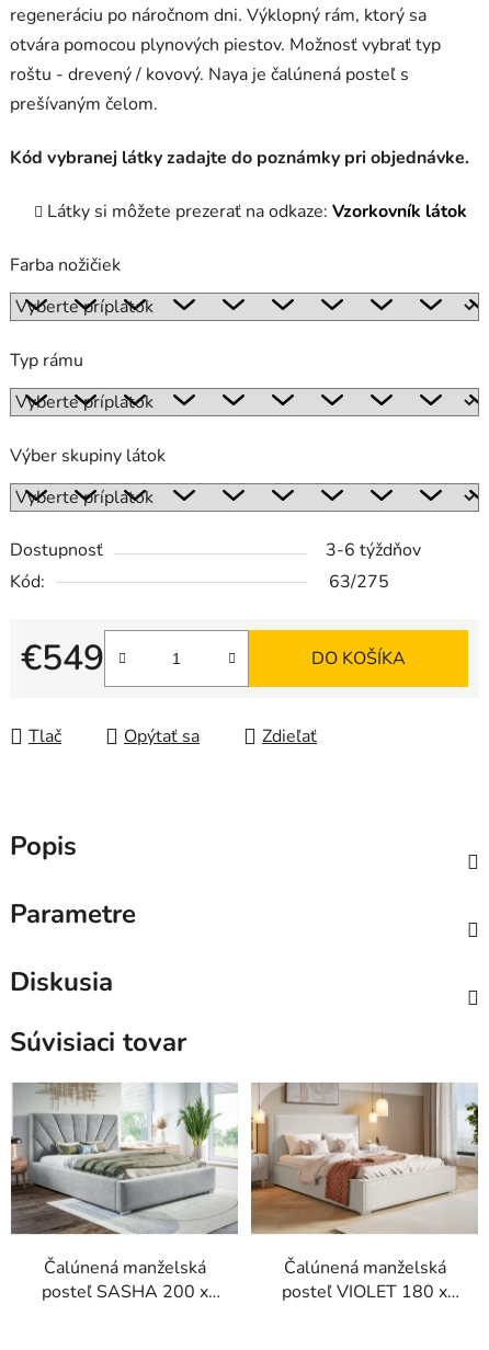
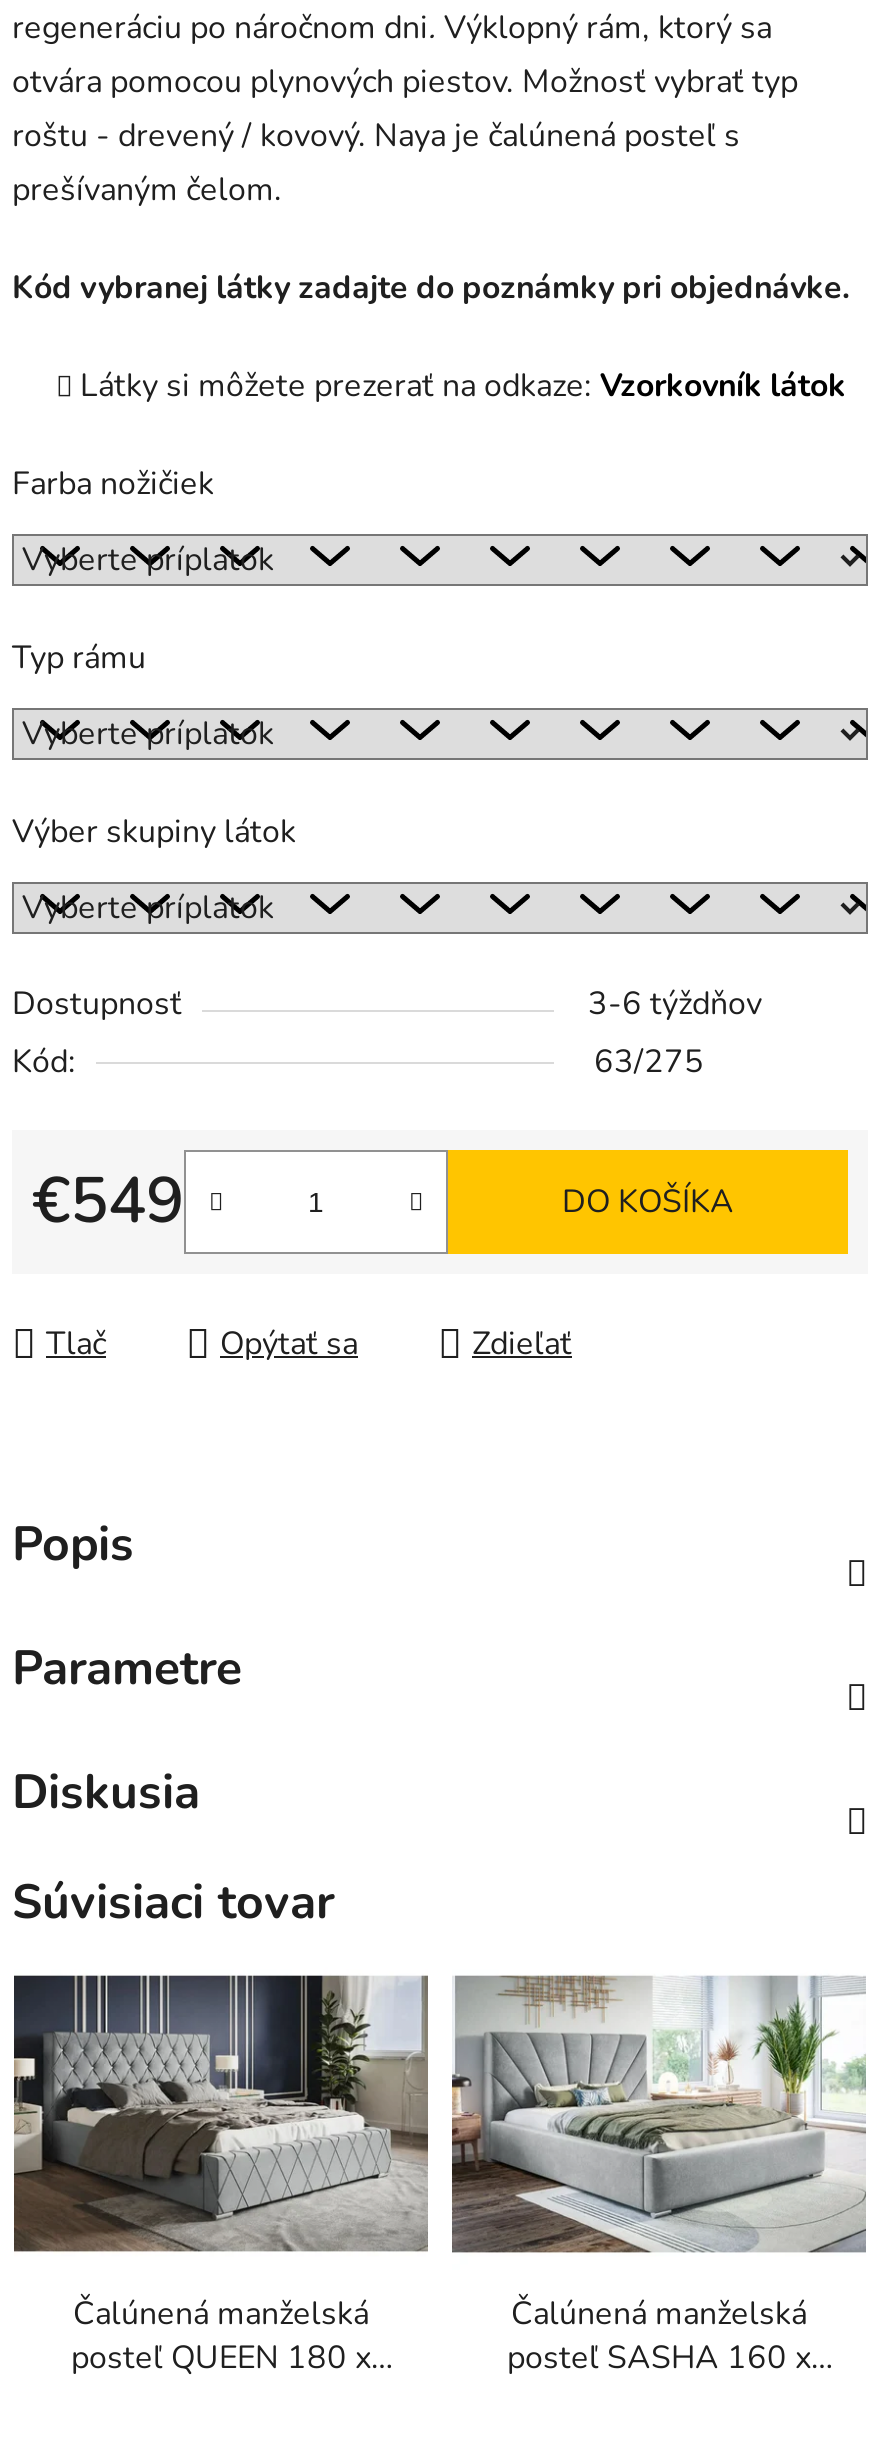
- [image]
+ [image]

- [image]
+ [image]

- posteľ SASHA 200 x
+ posteľ QUEEN 180 x

- posteľ VIOLET 180 x
+ posteľ SASHA 160 x
